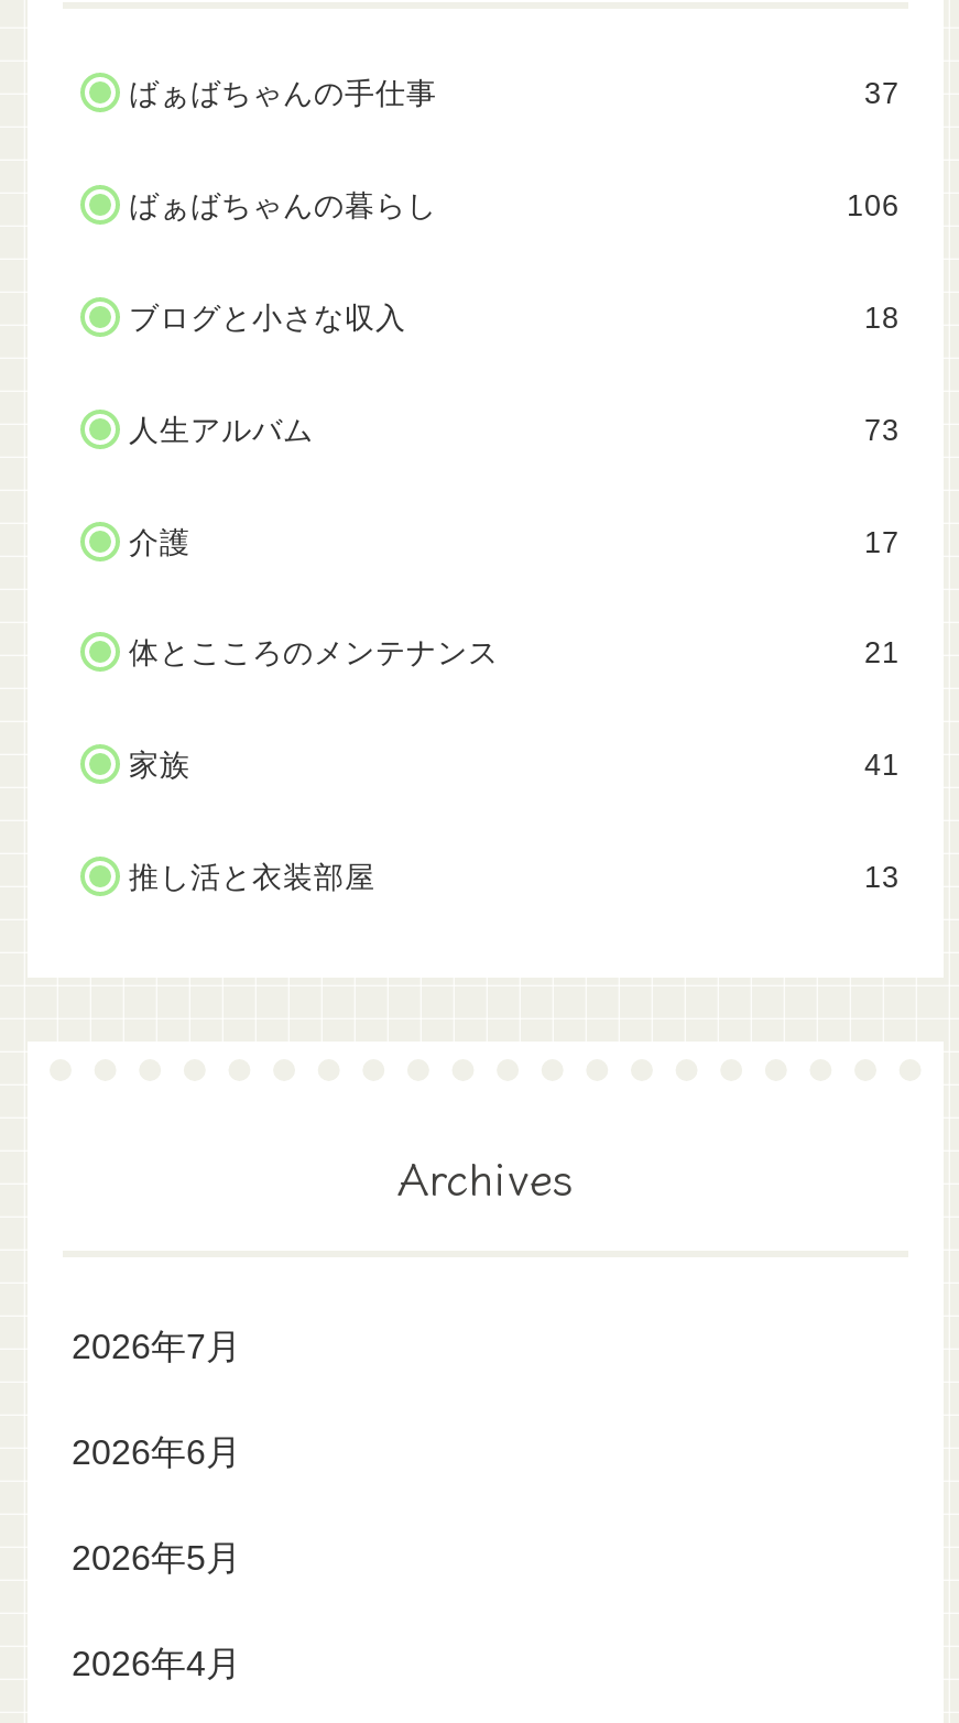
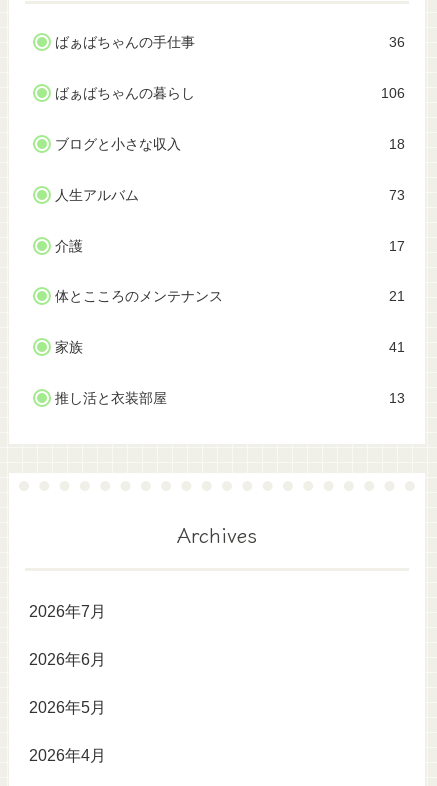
- 37
+ 36
